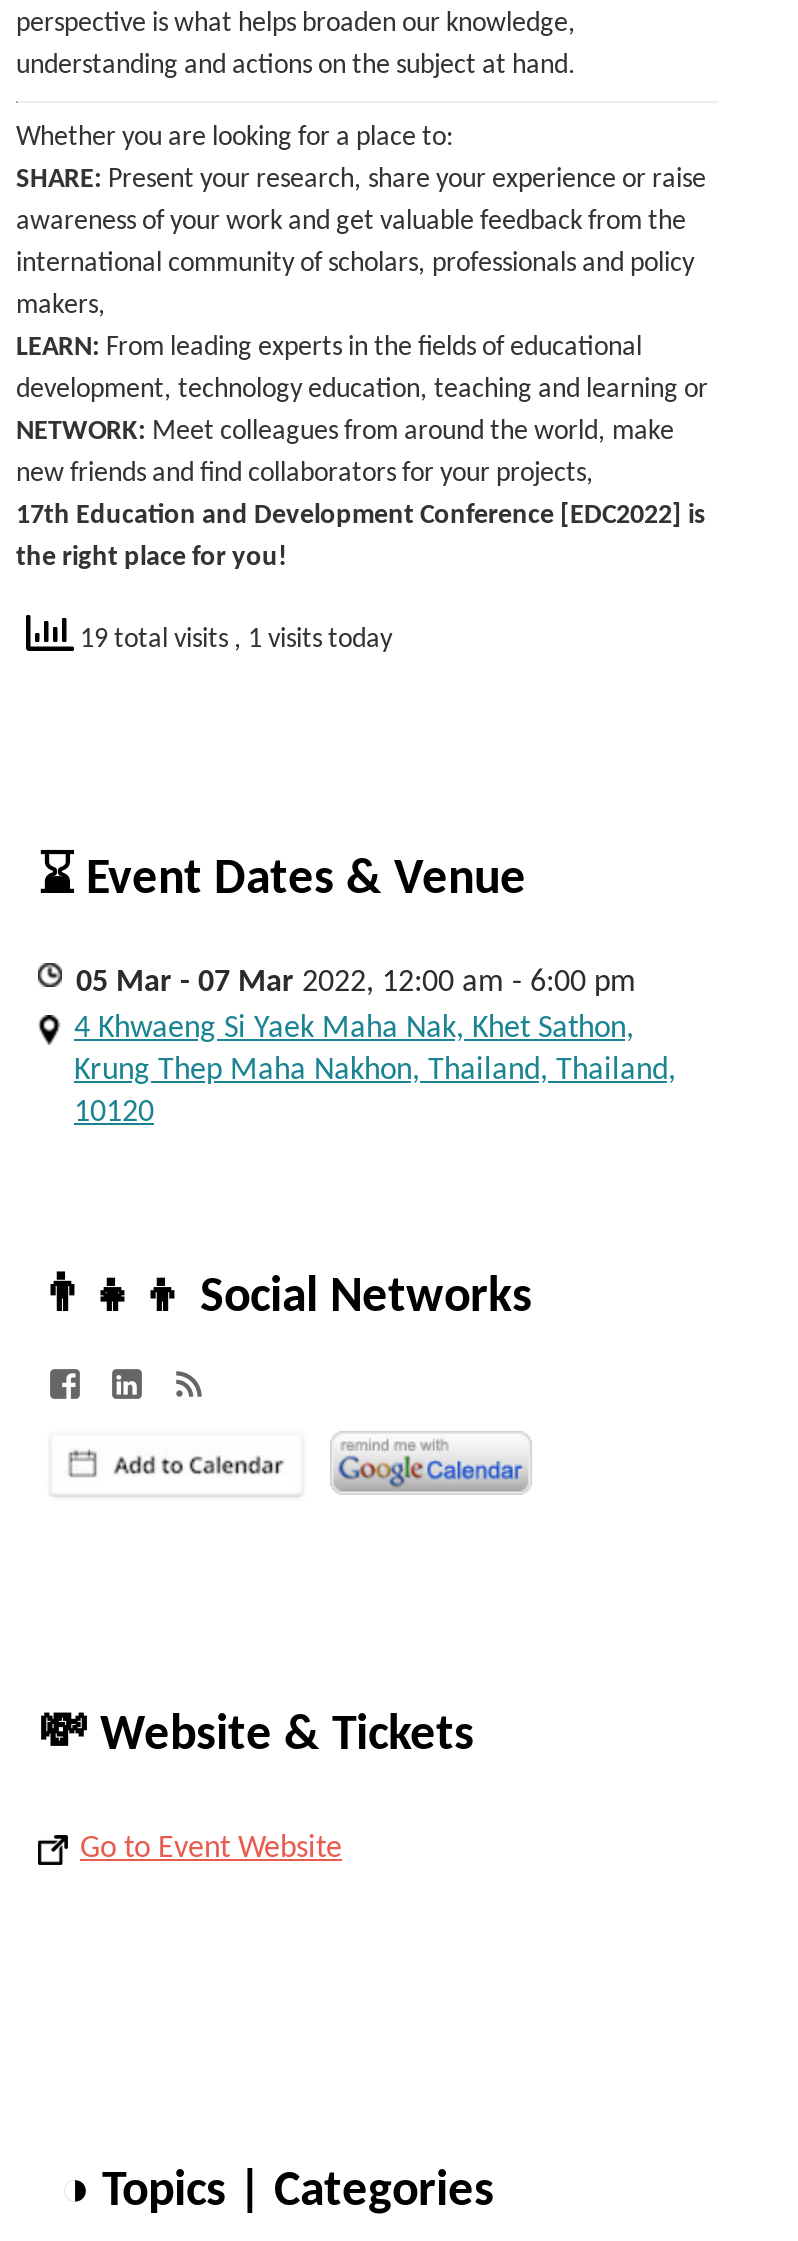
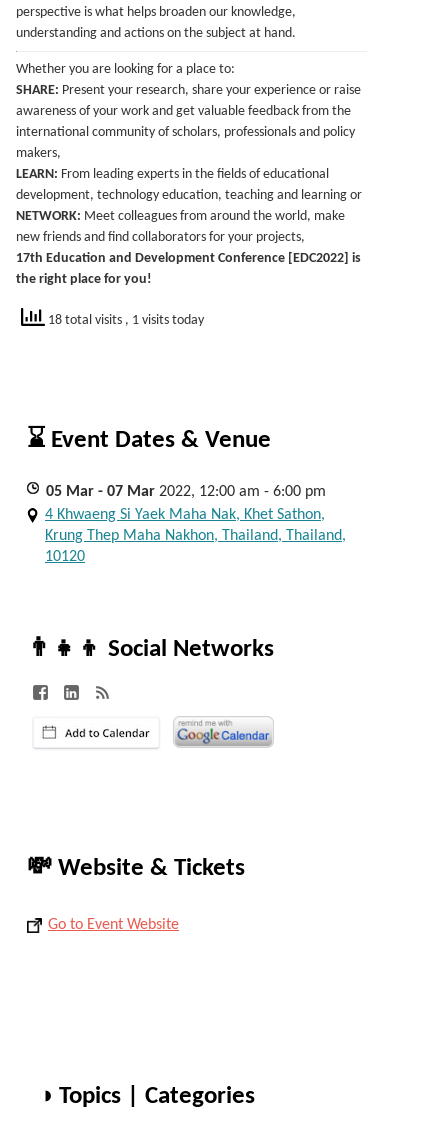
- 19 total visits, 1 visits today
+ 18 total visits, 1 visits today
